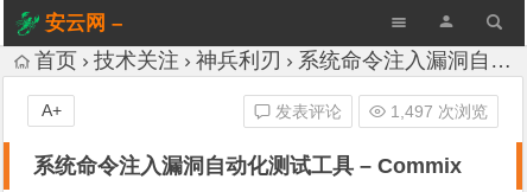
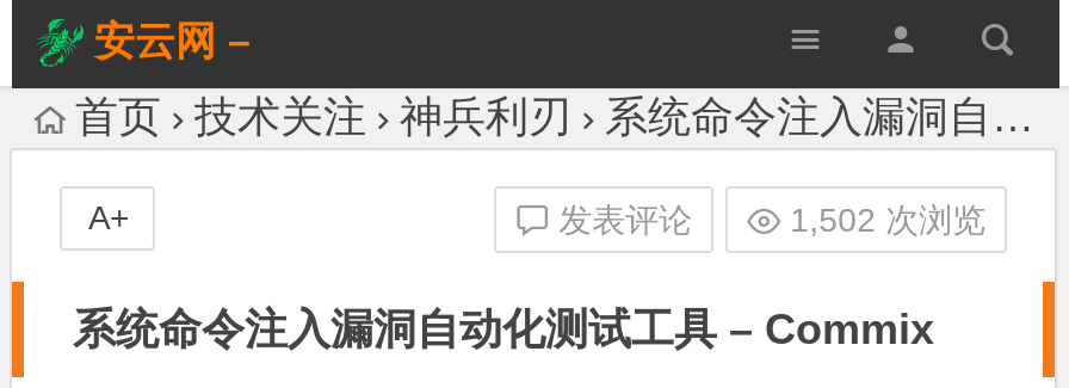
- 1,497 次浏览
+ 1,502 次浏览
